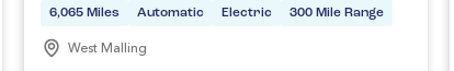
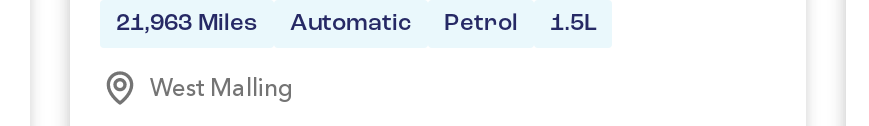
- 6,065 Miles
+ 21,963 Miles

- Electric
- 300 Mile Range
+ Petrol
+ 1.5L
